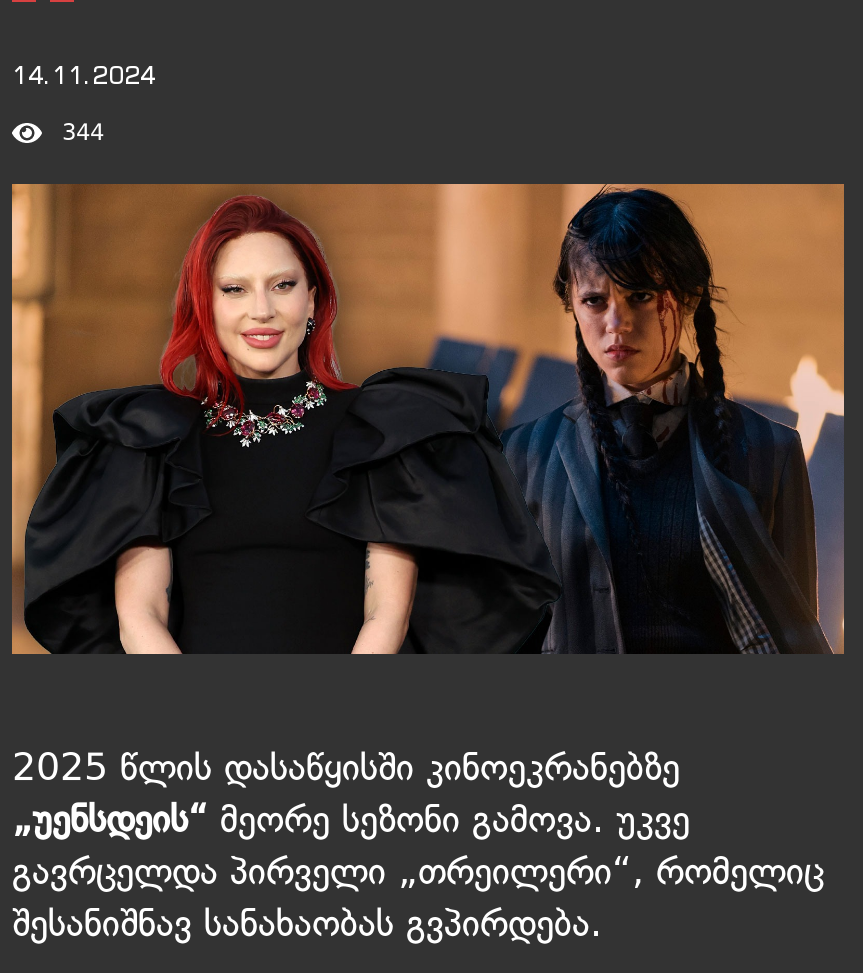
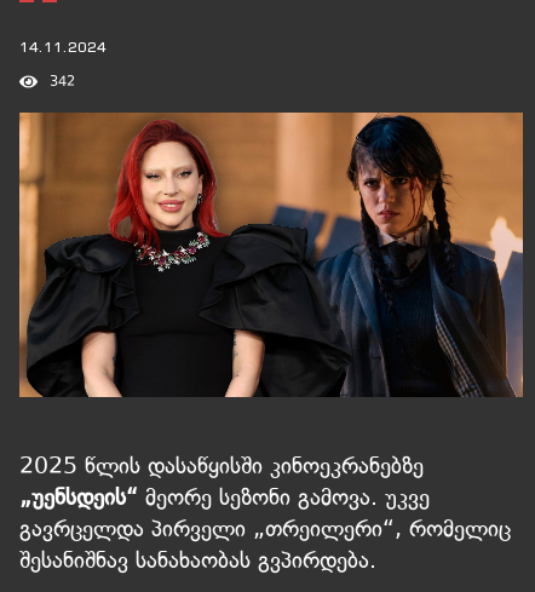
- 344
+ 342
